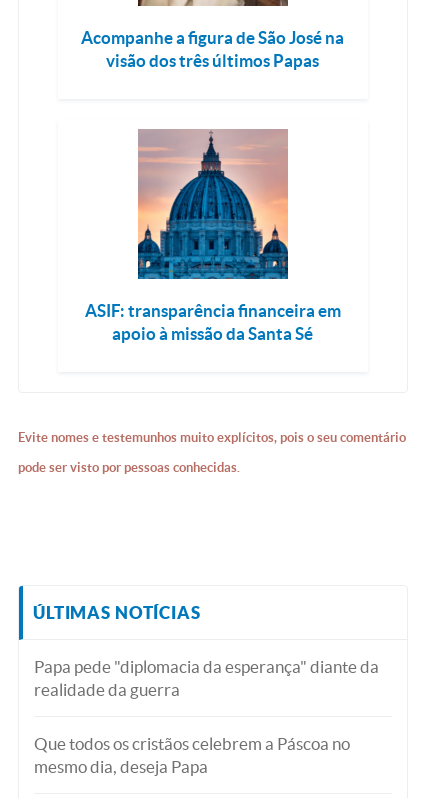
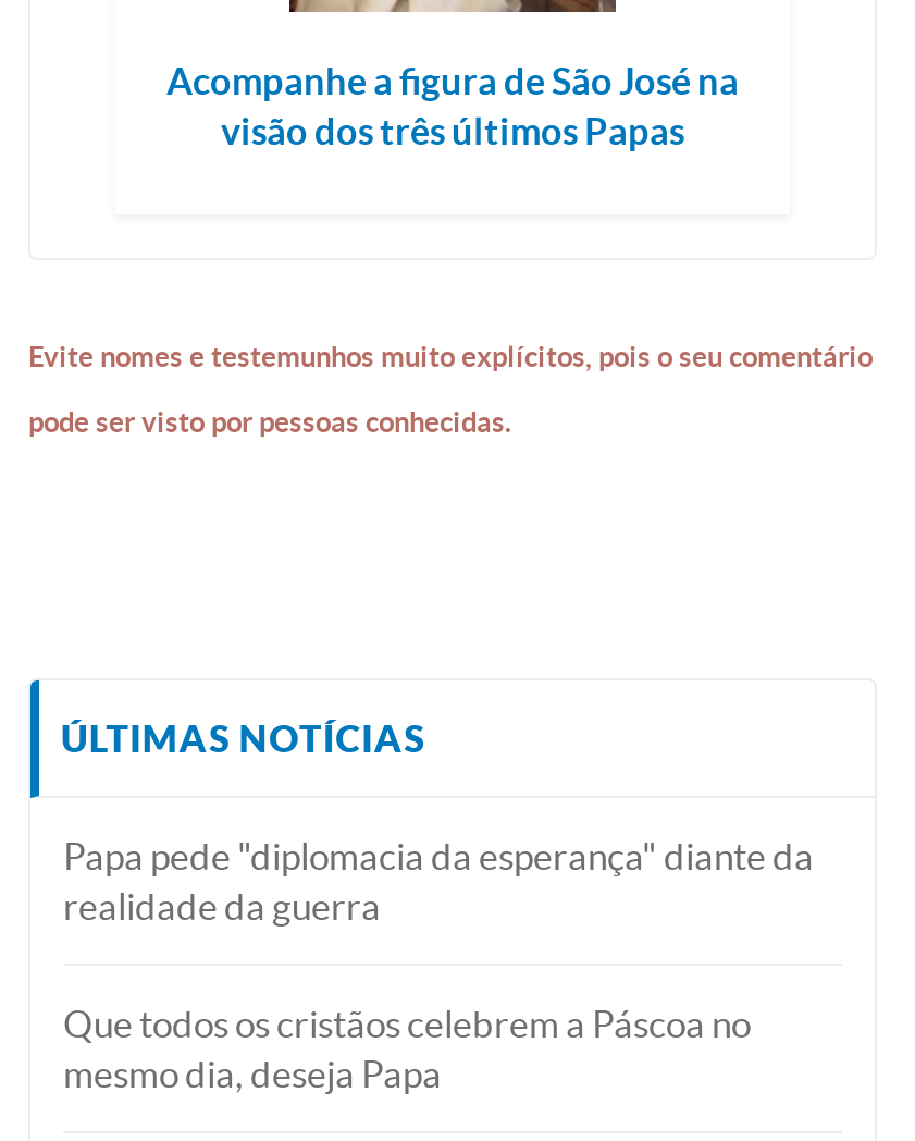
- [image]
- ASIF: transparência financeira em
- apoio à missão da Santa Sé
